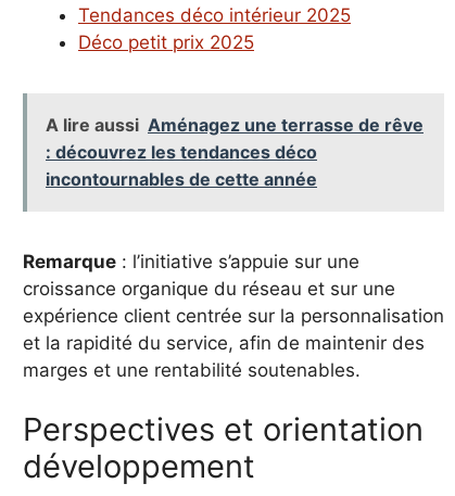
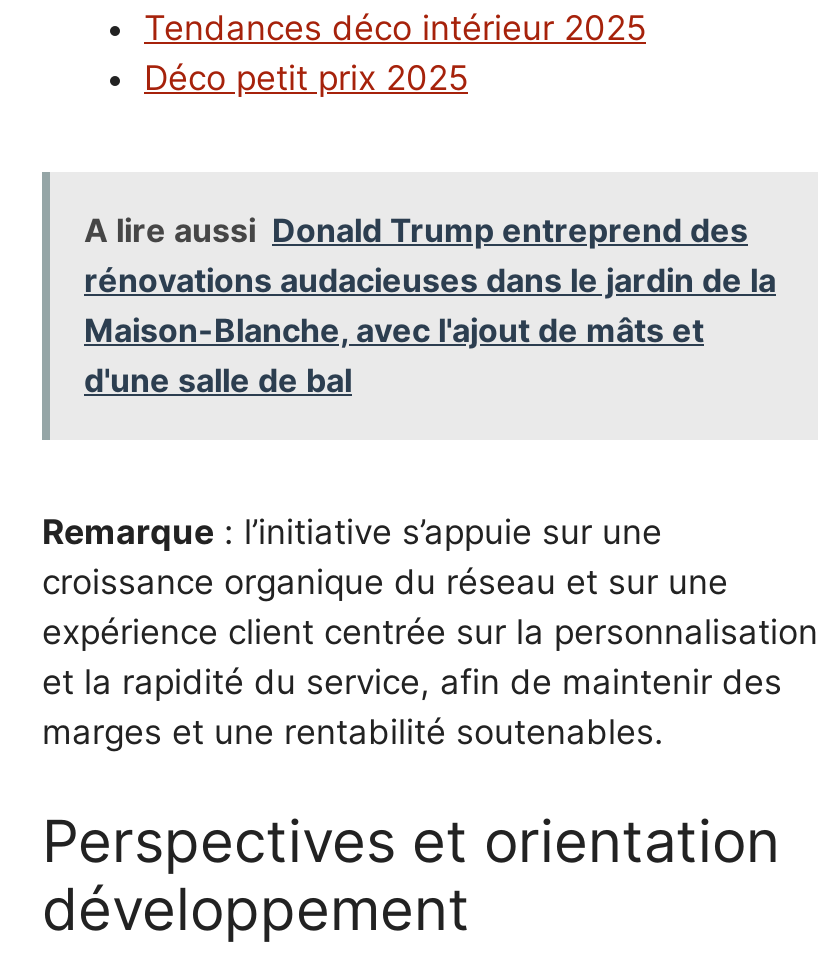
- A lire aussi Aménagez une terrasse de rêve
- : découvrez les tendances déco
- incontournables de cette année
+ A lire aussi Donald Trump entreprend des
+ rénovations audacieuses dans le jardin de la
+ Maison-Blanche, avec l'ajout de mâts et
+ d'une salle de bal
